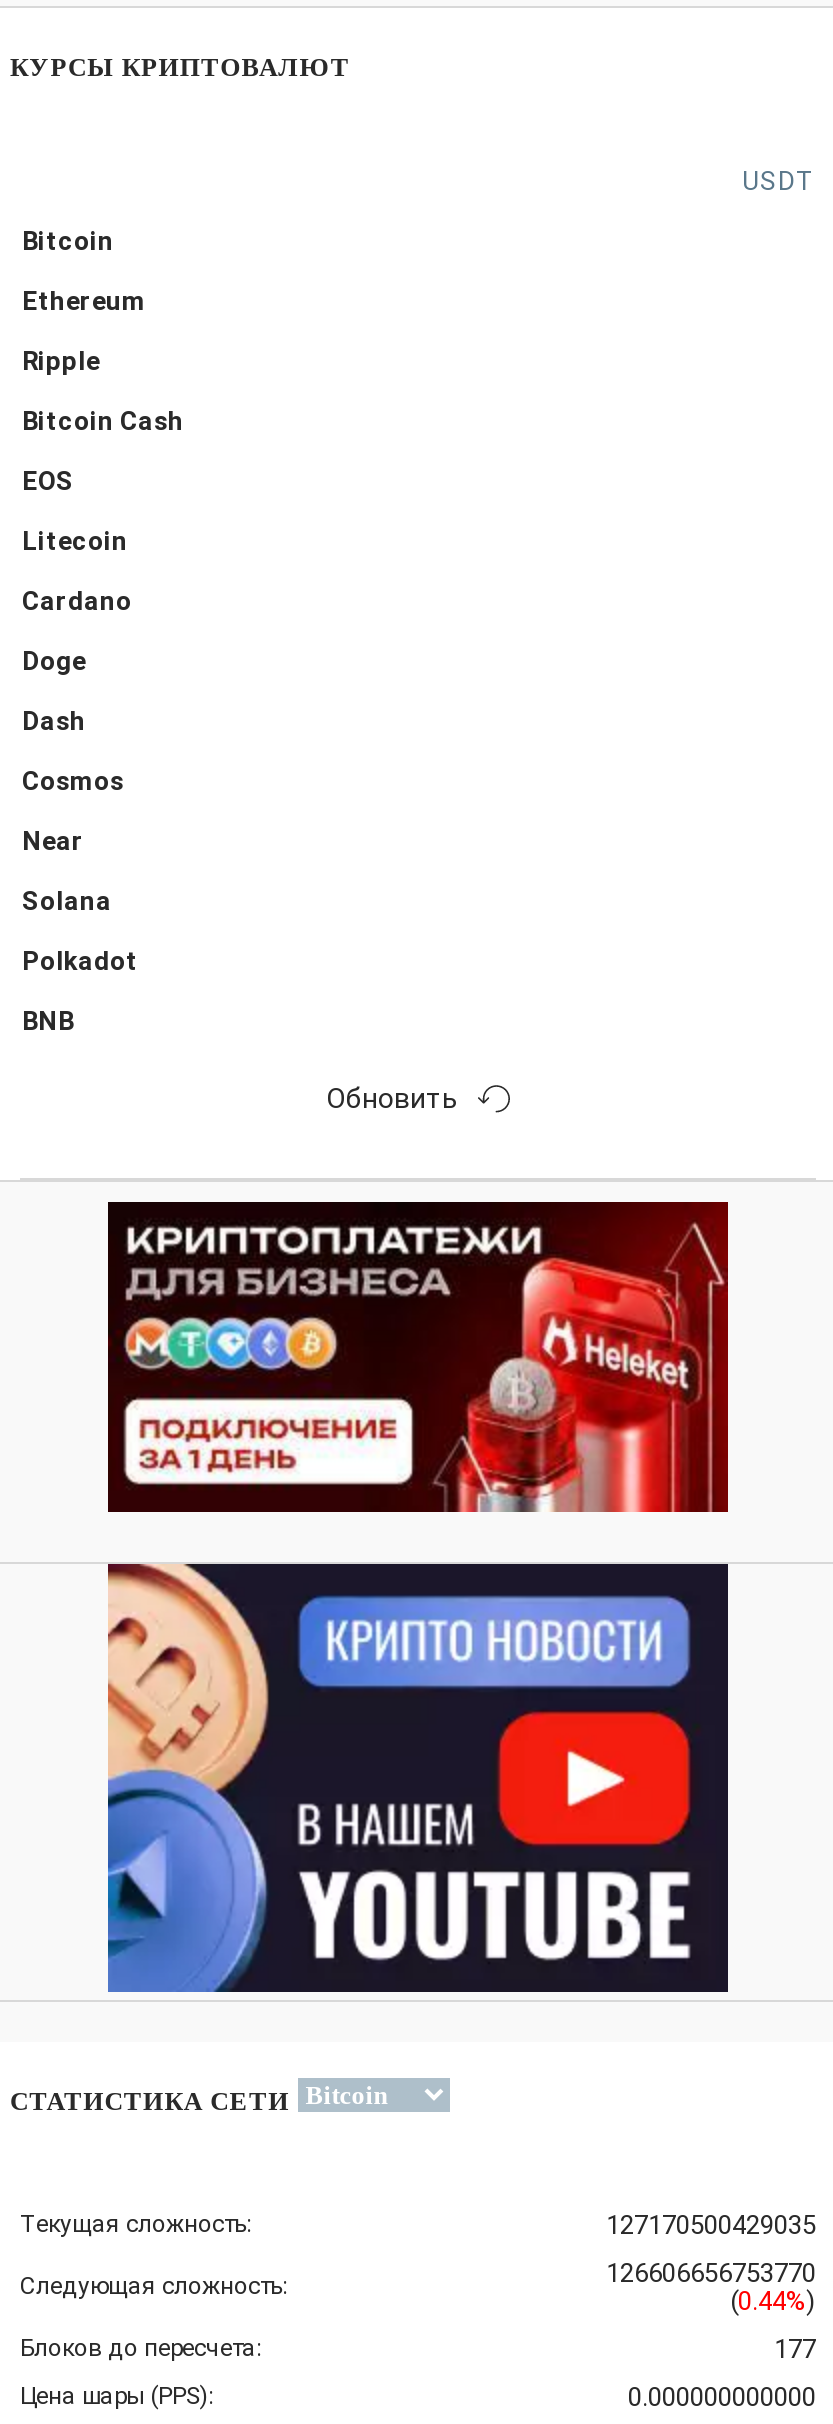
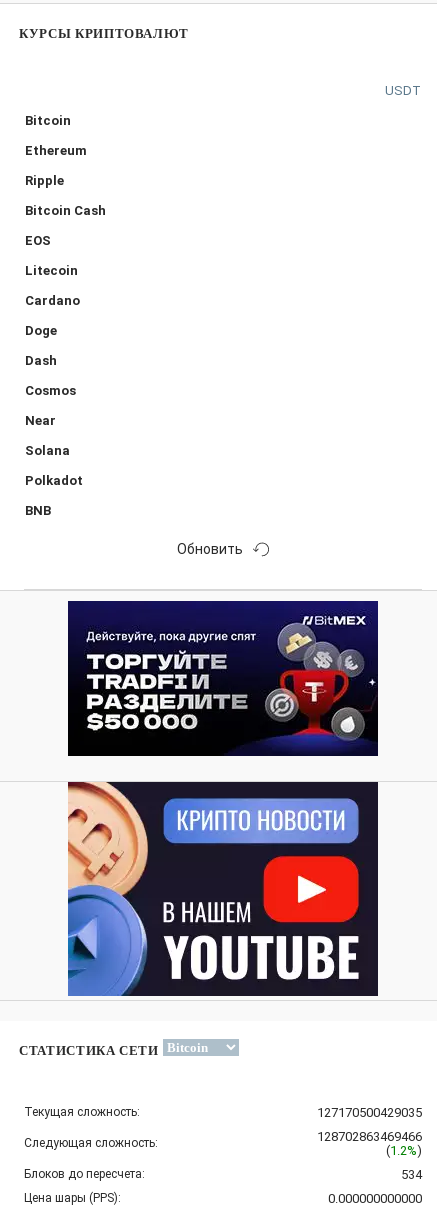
- [image]
+ [image]

- 126606656753770
+ 128702863469466

- (0.44%)
+ (1.2%)

- 177
+ 534
